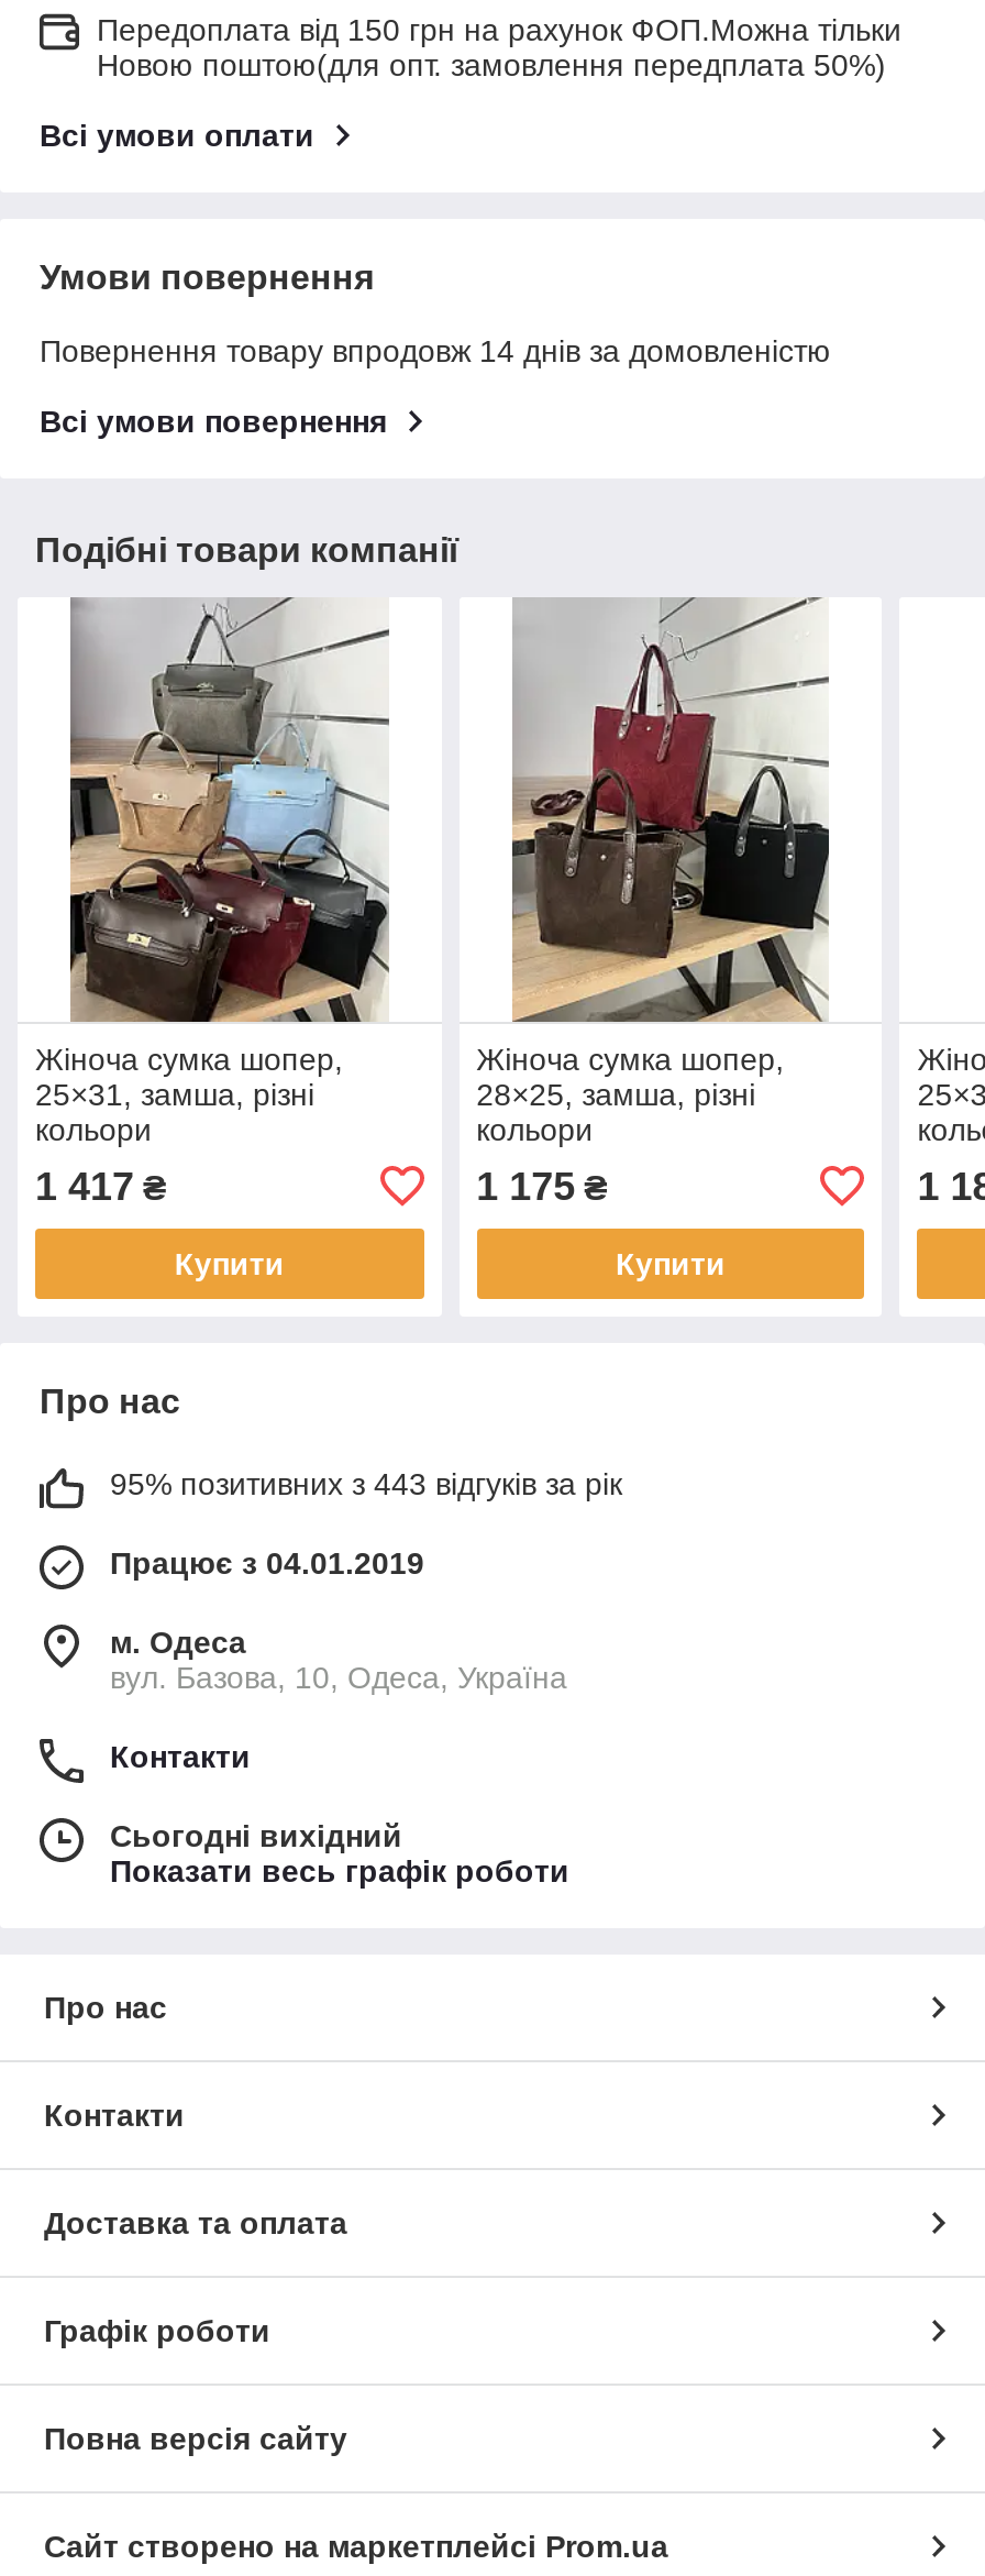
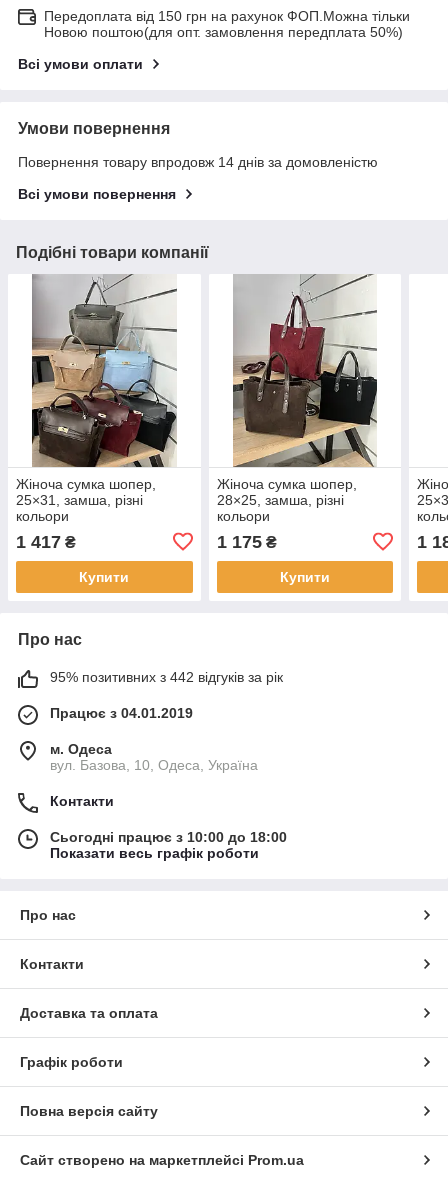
- 95% позитивних з 443 відгуків за рік
+ 95% позитивних з 442 відгуків за рік

- Сьогодні вихідний
+ Сьогодні працює з 10:00 до 18:00
